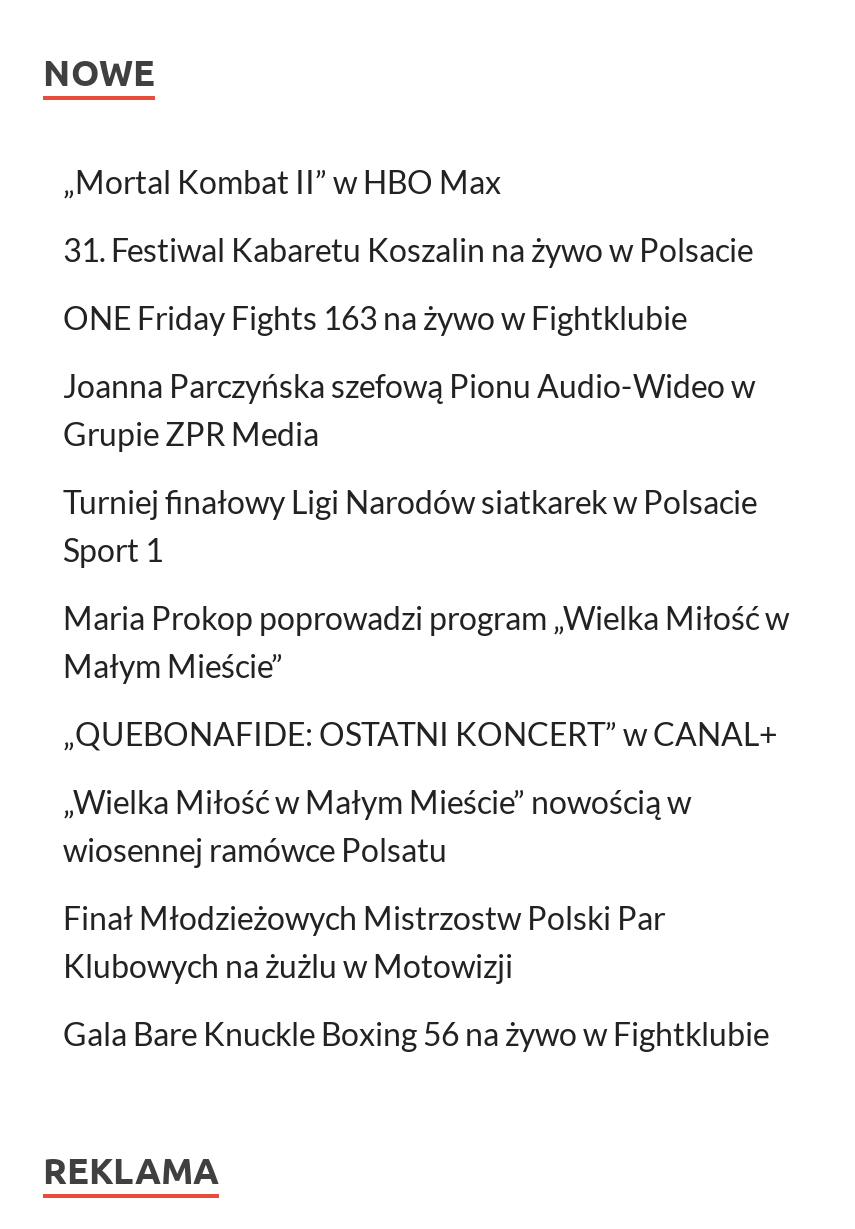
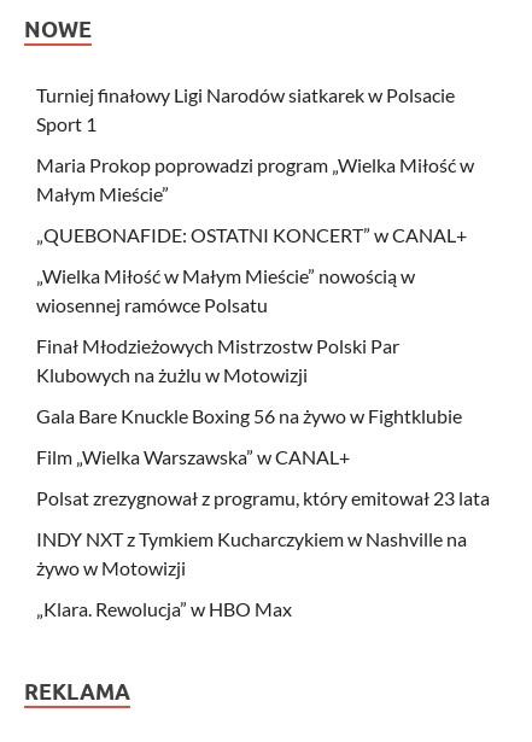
- „Mortal Kombat II” w HBO Max
- 31. Festiwal Kabaretu Koszalin na żywo w Polsacie
- ONE Friday Fights 163 na żywo w Fightklubie
- Joanna Parczyńska szefową Pionu Audio-Wideo w
- Grupie ZPR Media

moved up: Turniej finałowy Ligi Narodów siatkarek w Polsacie | Sport 1 | Maria Prokop poprowadzi program „Wielka Miłość w | ... | Klubowych na żużlu w Motowizji | Gala Bare Knuckle Boxing 56 na żywo w Fightklubie

+ Film „Wielka Warszawska” w CANAL+
+ Polsat zrezygnował z programu, który emitował 23 lata
+ INDY NXT z Tymkiem Kucharczykiem w Nashville na
+ żywo w Motowizji
+ „Klara. Rewolucja” w HBO Max
